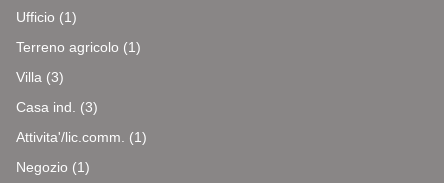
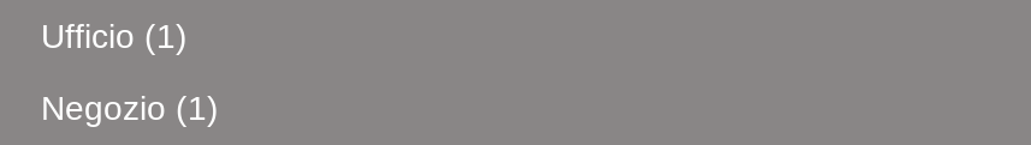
- Terreno agricolo (1)
- Villa (3)
- Casa ind. (3)
- Attivita'/lic.comm. (1)
